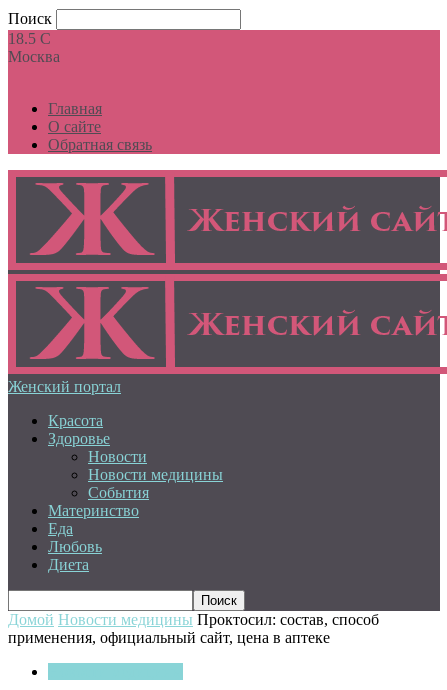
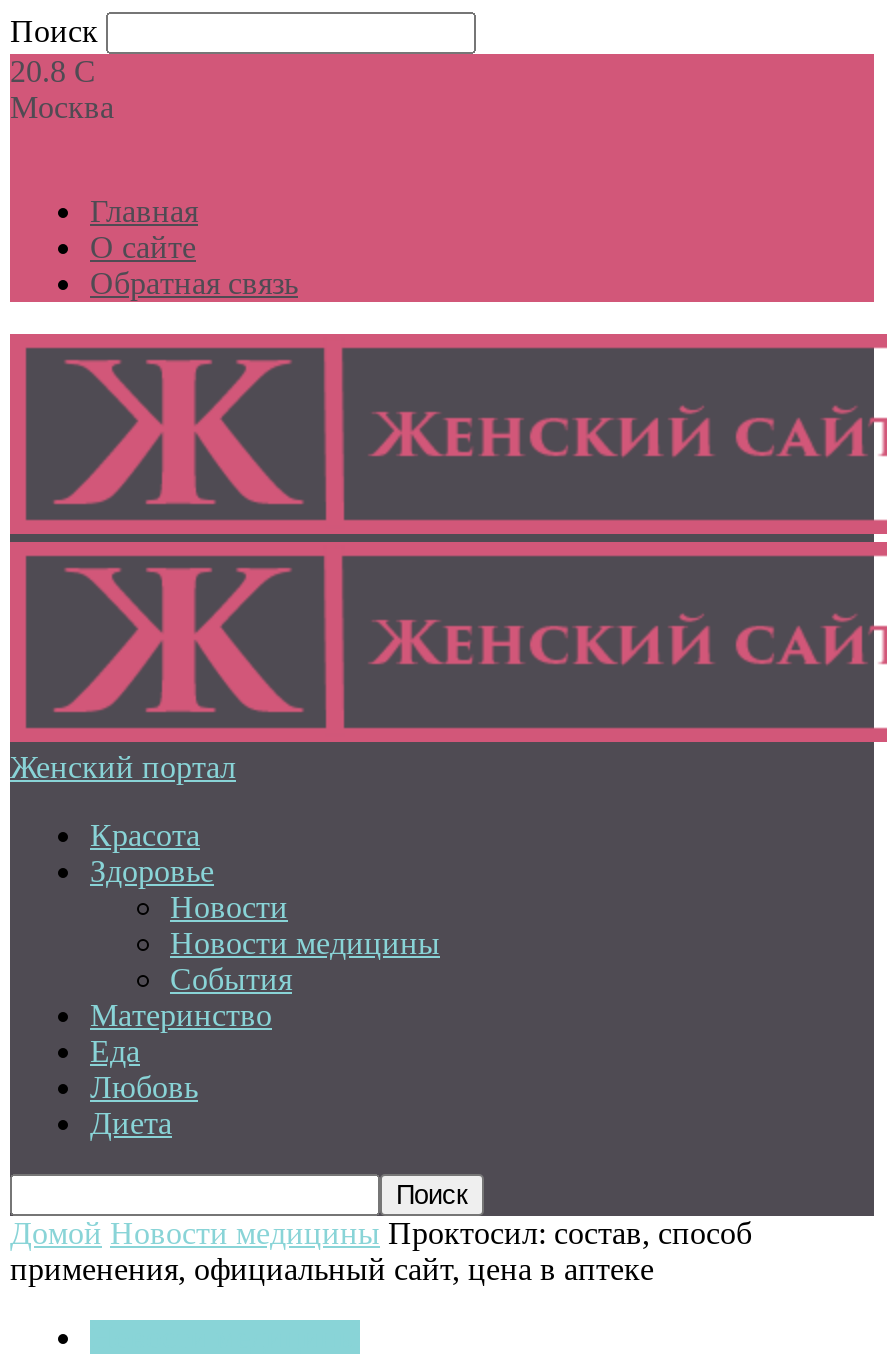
- 18.5 C
+ 20.8 C
